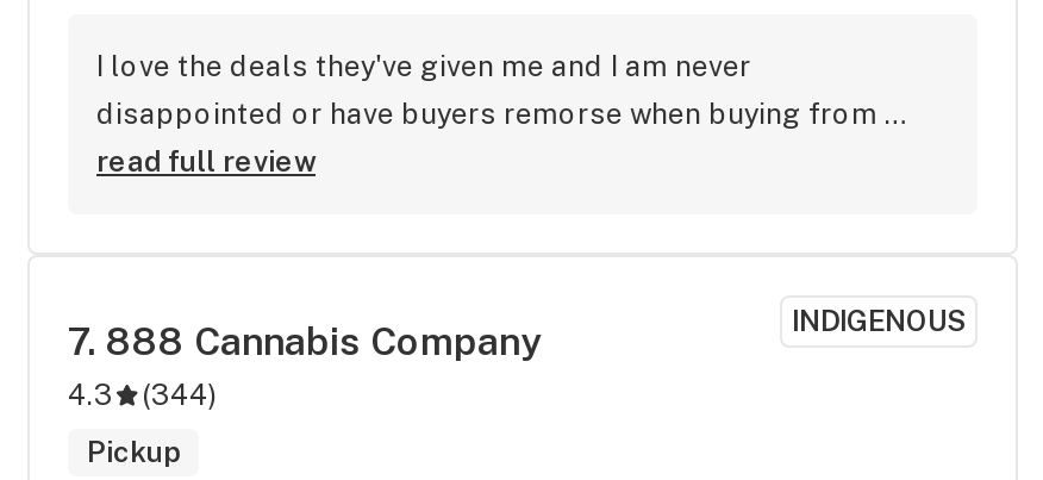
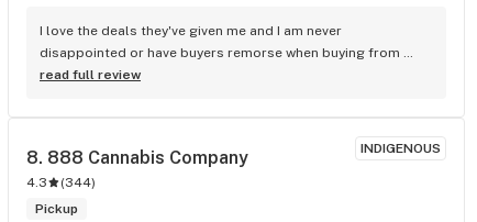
- 7. 888 Cannabis Company
+ 8. 888 Cannabis Company
